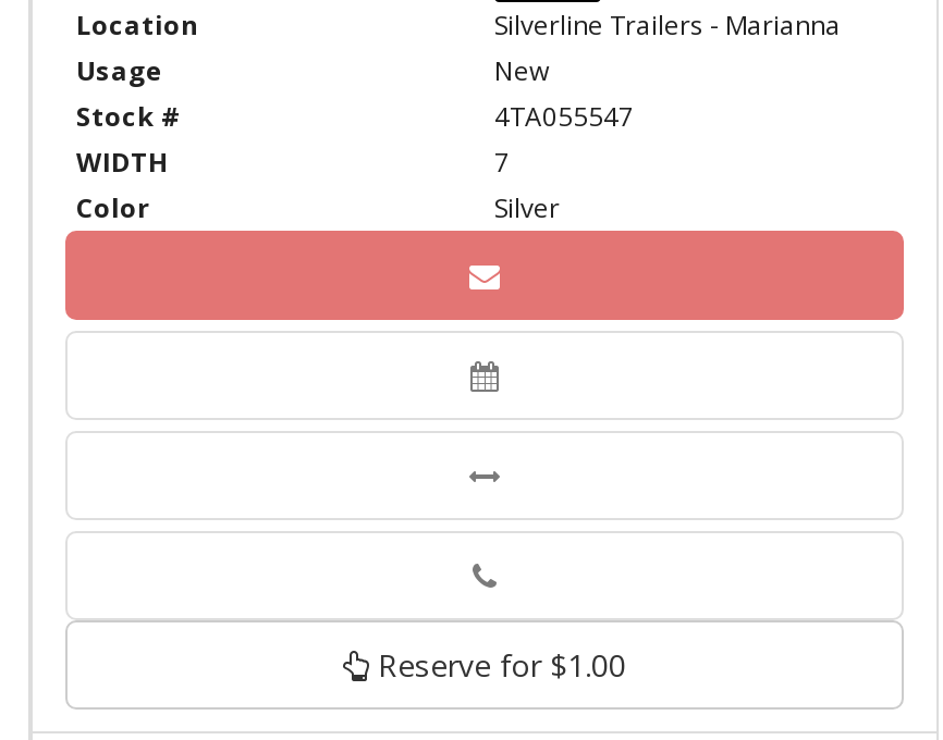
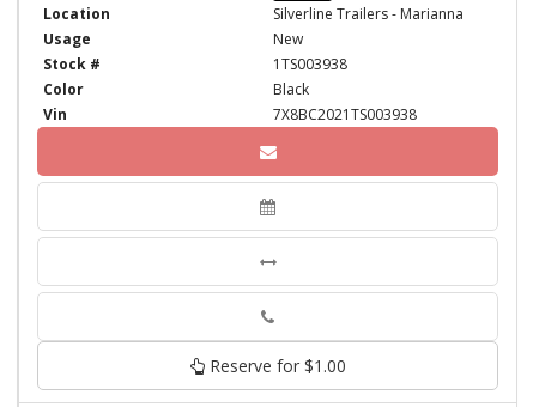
- 4TA055547
- WIDTH
- 7
+ 1TS003938

moved up: Color

- Silver
+ Black
+ Vin
+ 7X8BC2021TS003938
